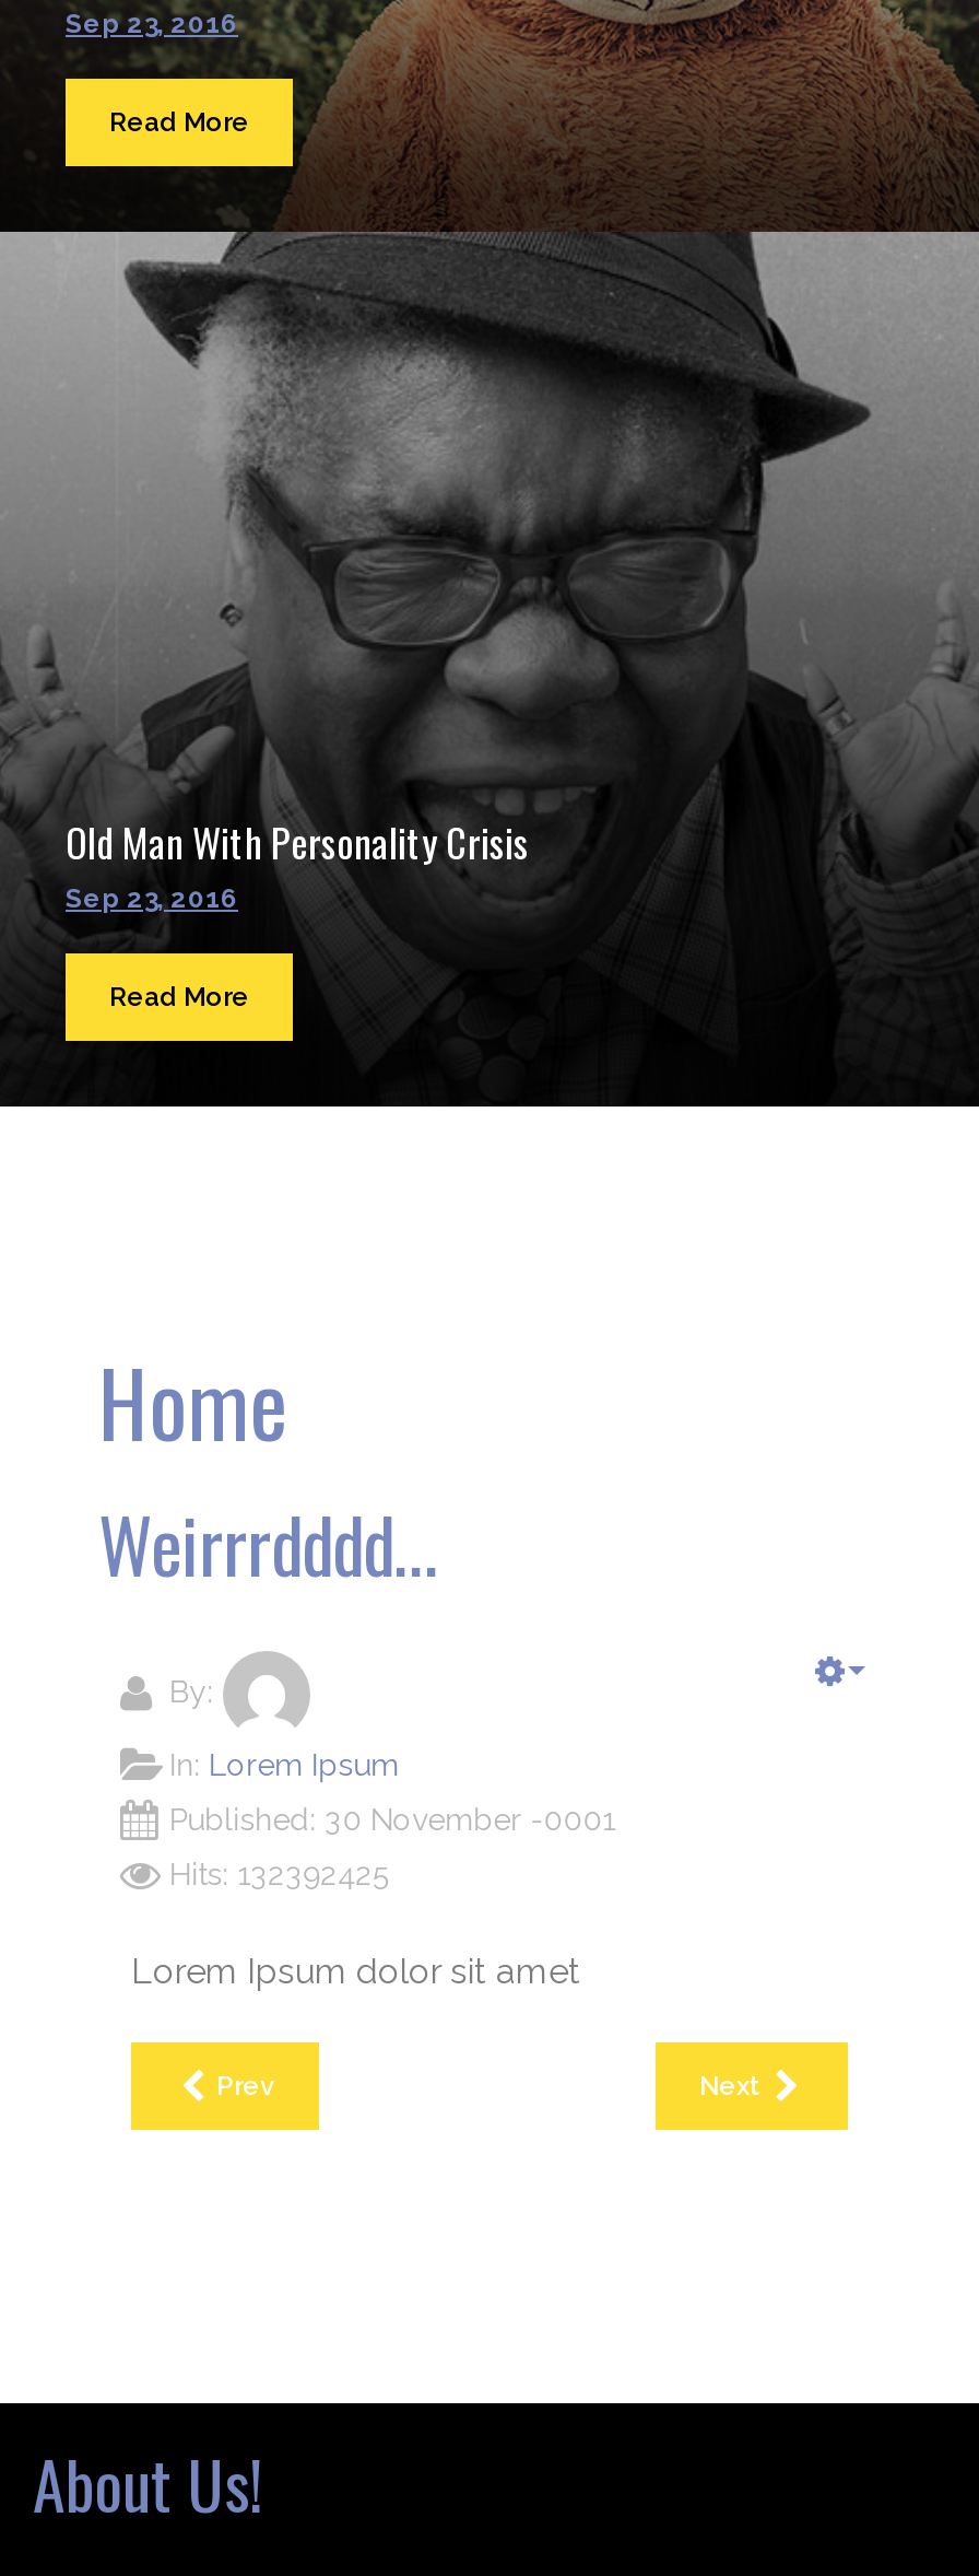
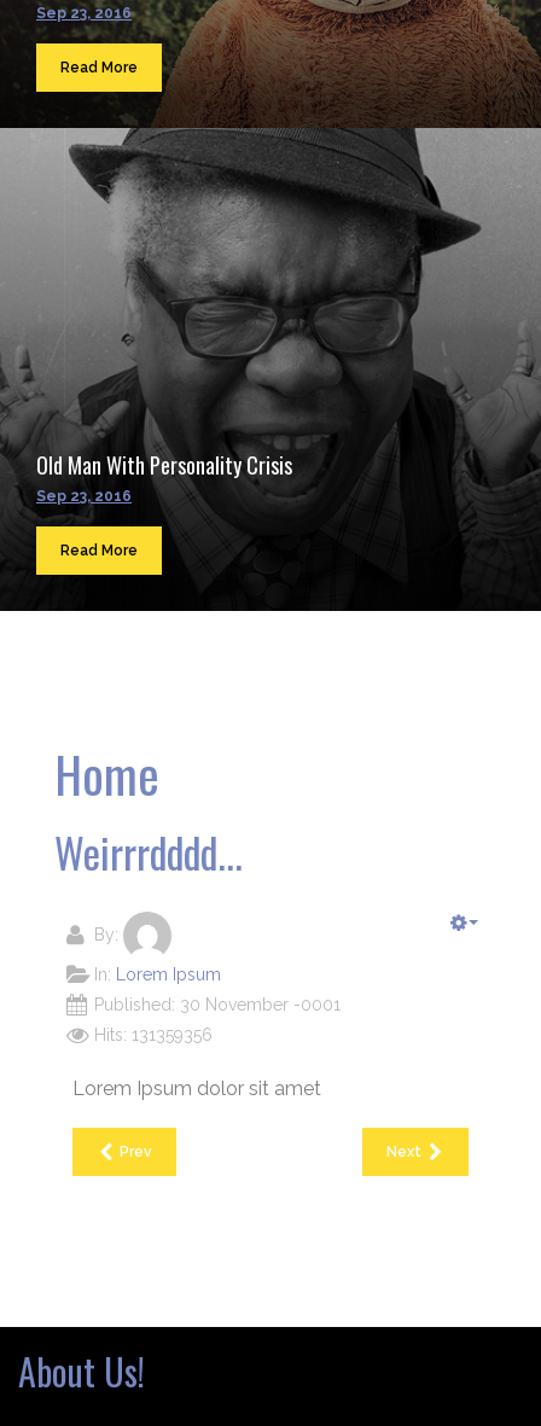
- Hits: 132392425
+ Hits: 131359356
